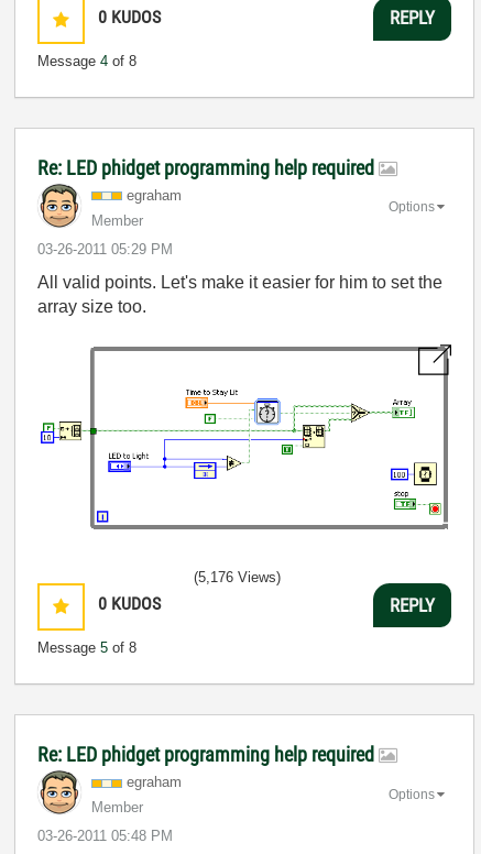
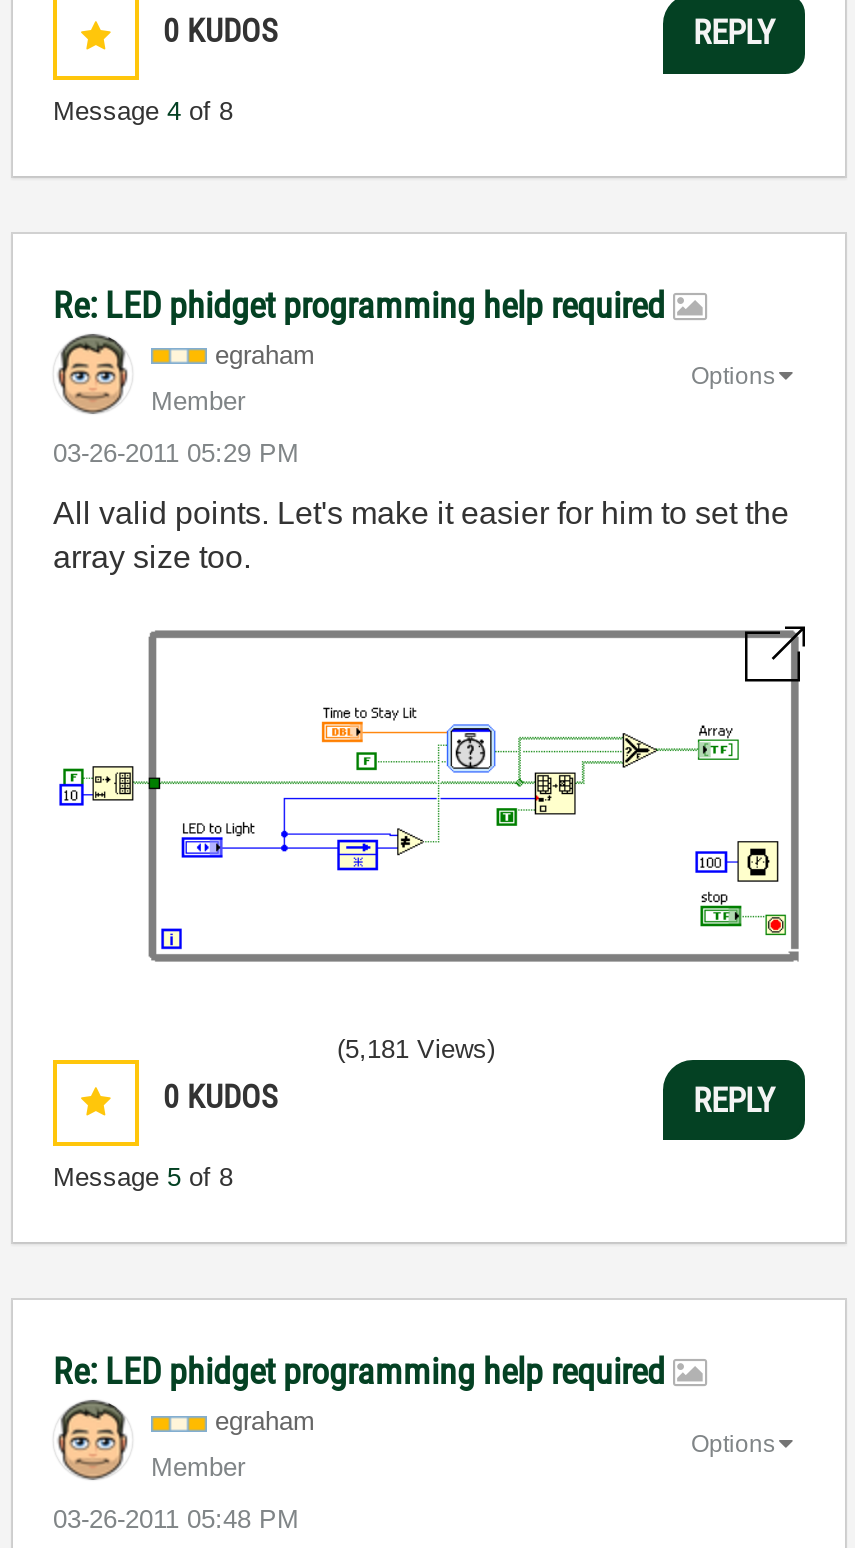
- (5,176 Views)
+ (5,181 Views)
